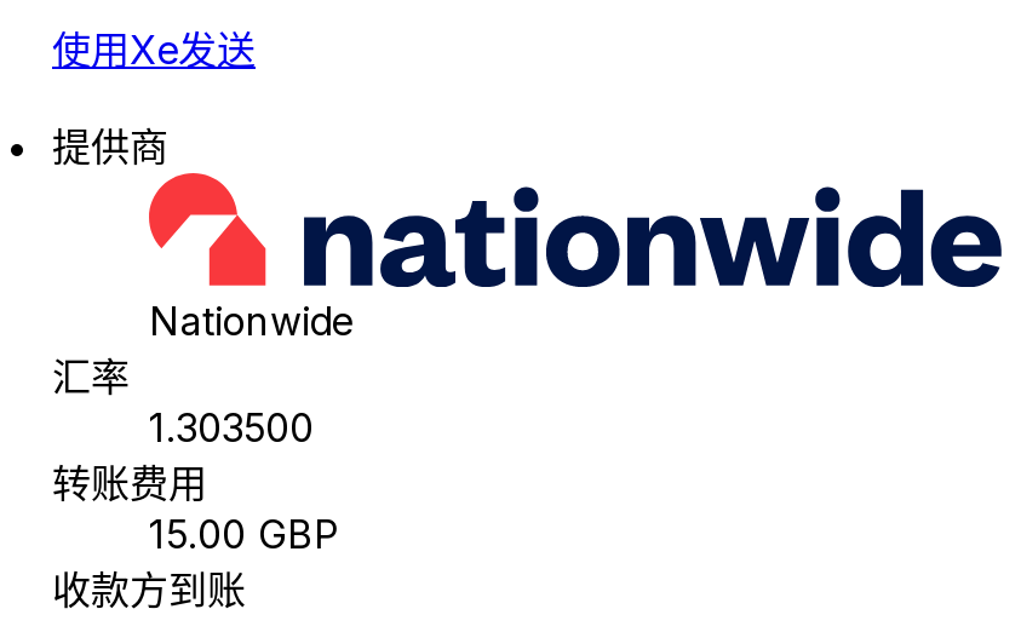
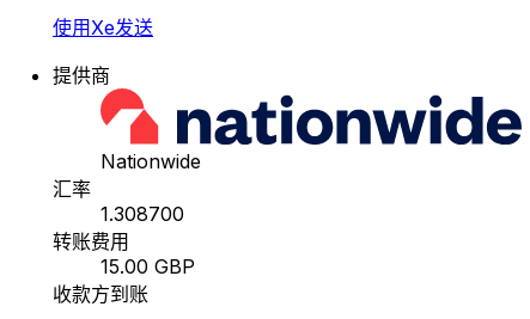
- 1.303500
+ 1.308700
